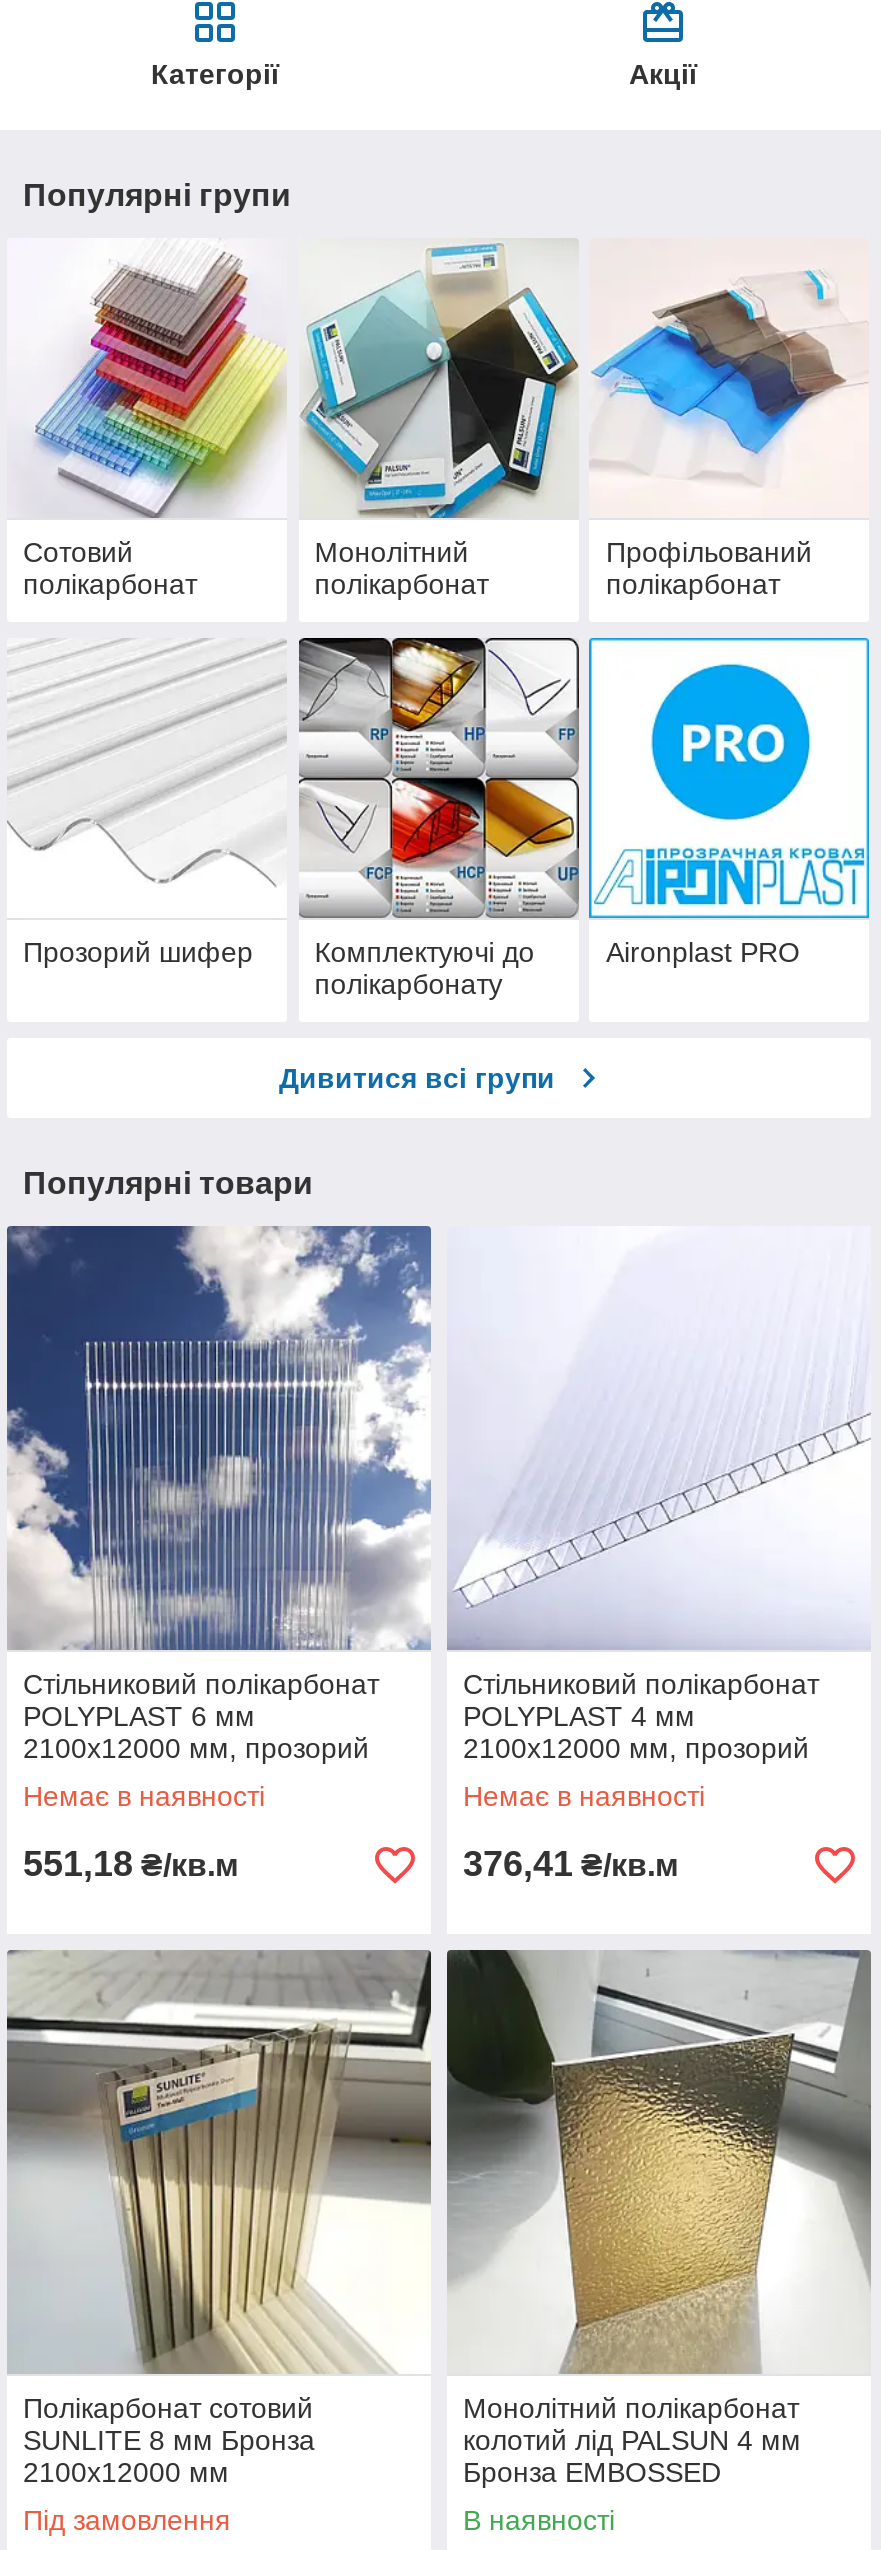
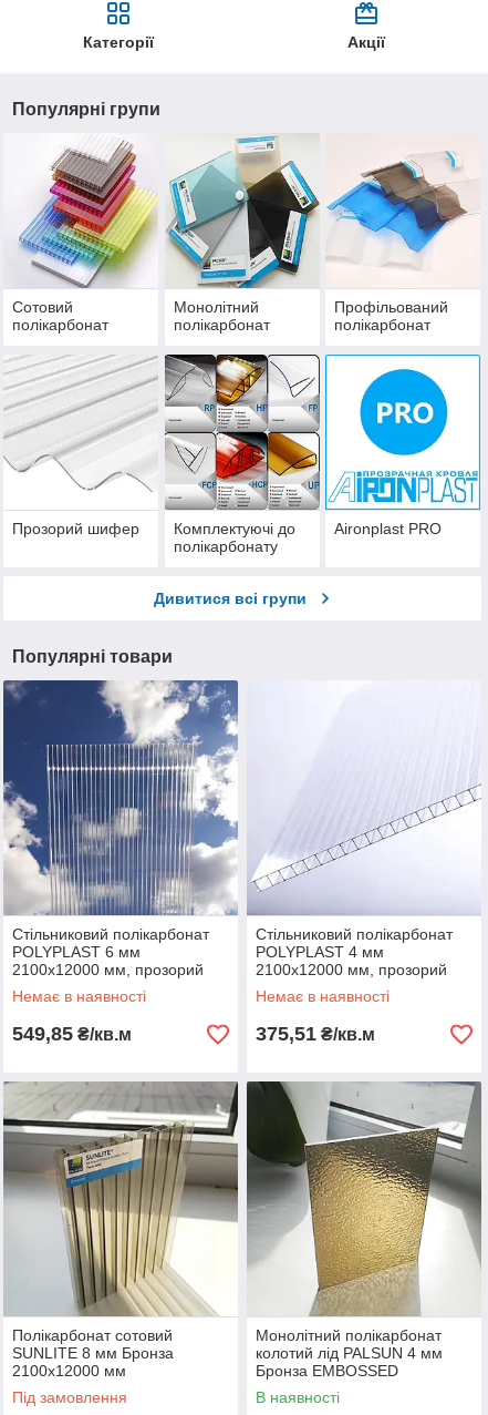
- 551,18 ₴/кв.м
+ 549,85 ₴/кв.м

- 376,41 ₴/кв.м
+ 375,51 ₴/кв.м
